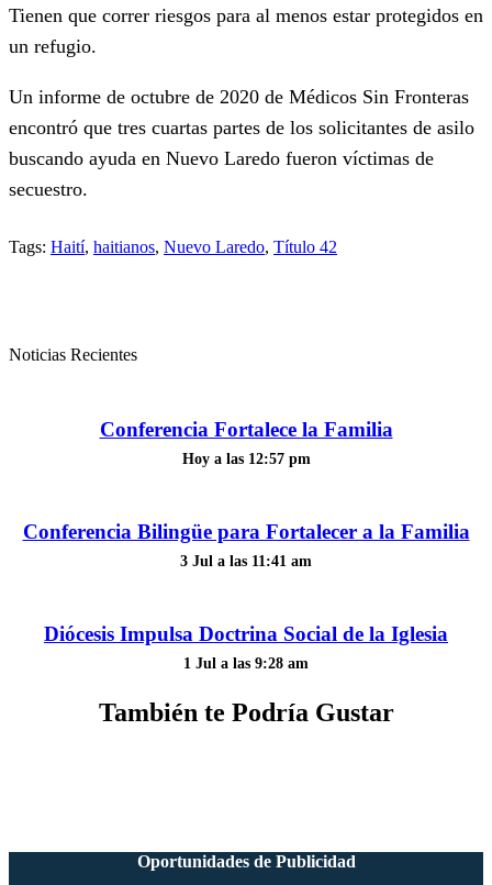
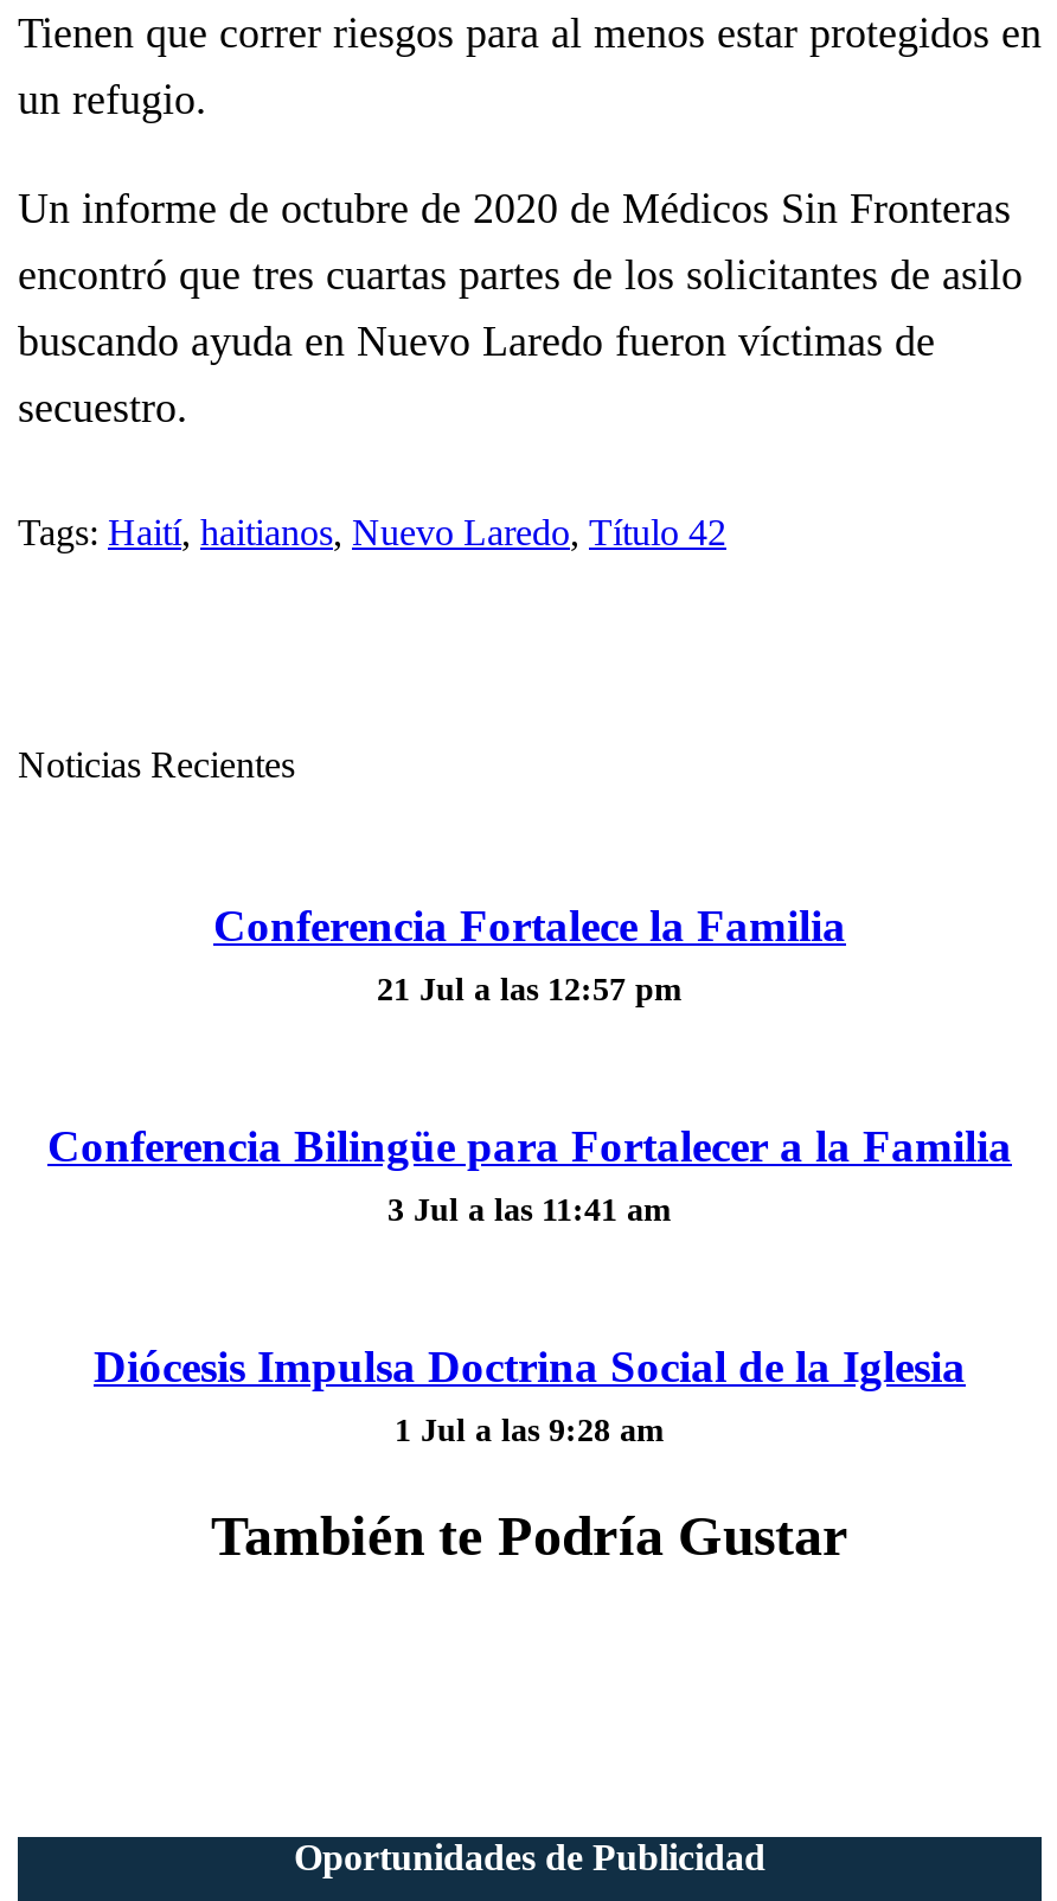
- Hoy a las 12:57 pm
+ 21 Jul a las 12:57 pm
